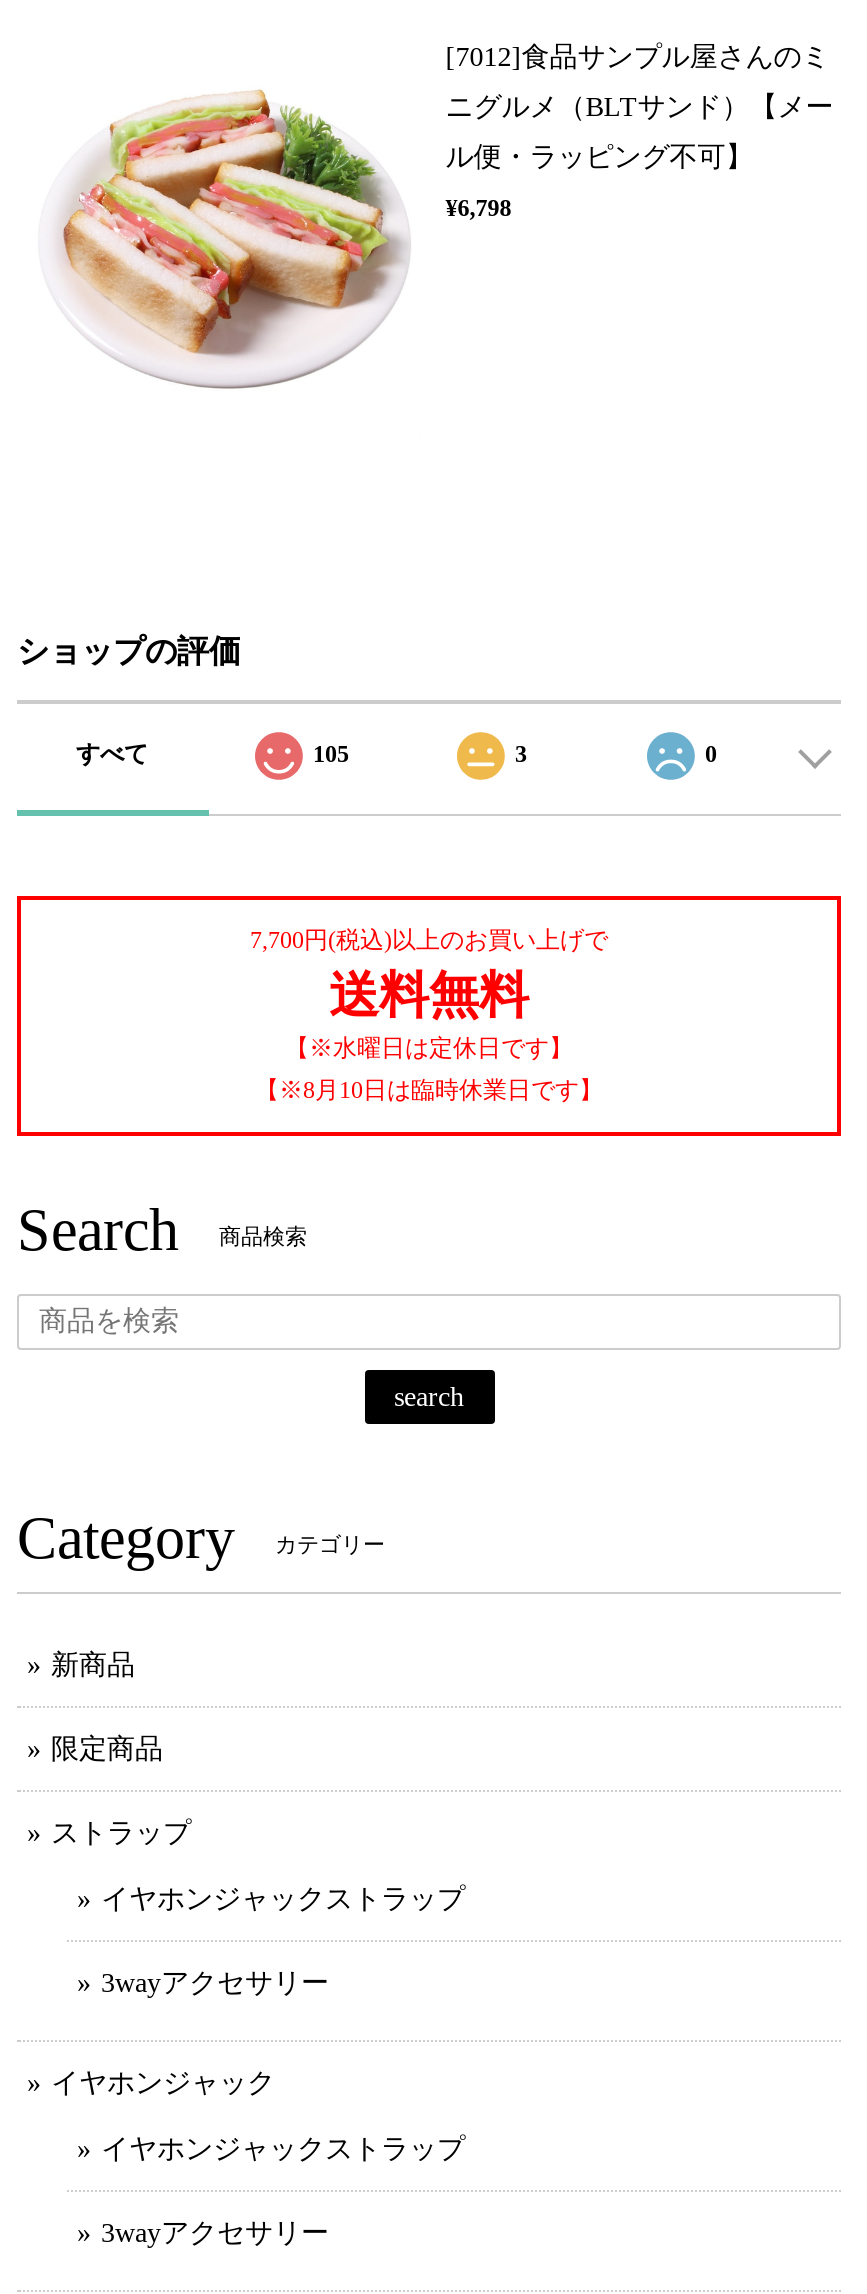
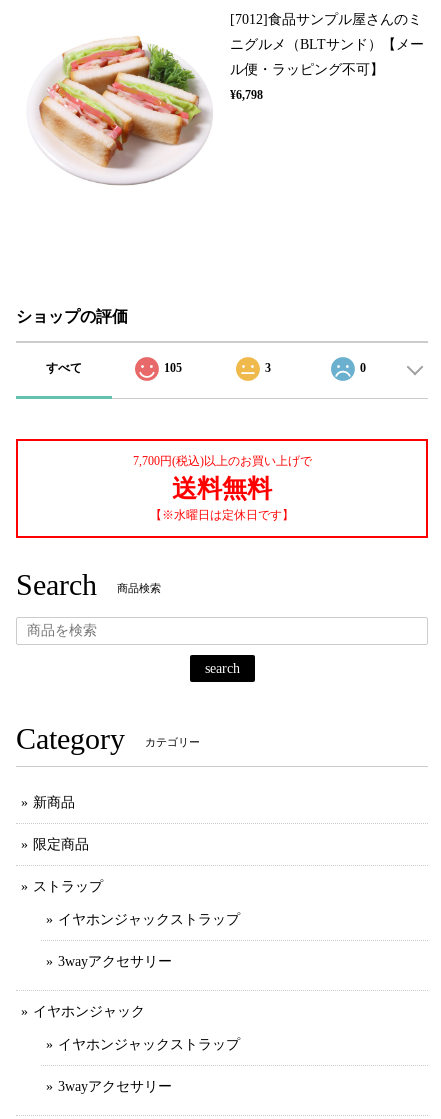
- 【※8月10日は臨時休業日です】
